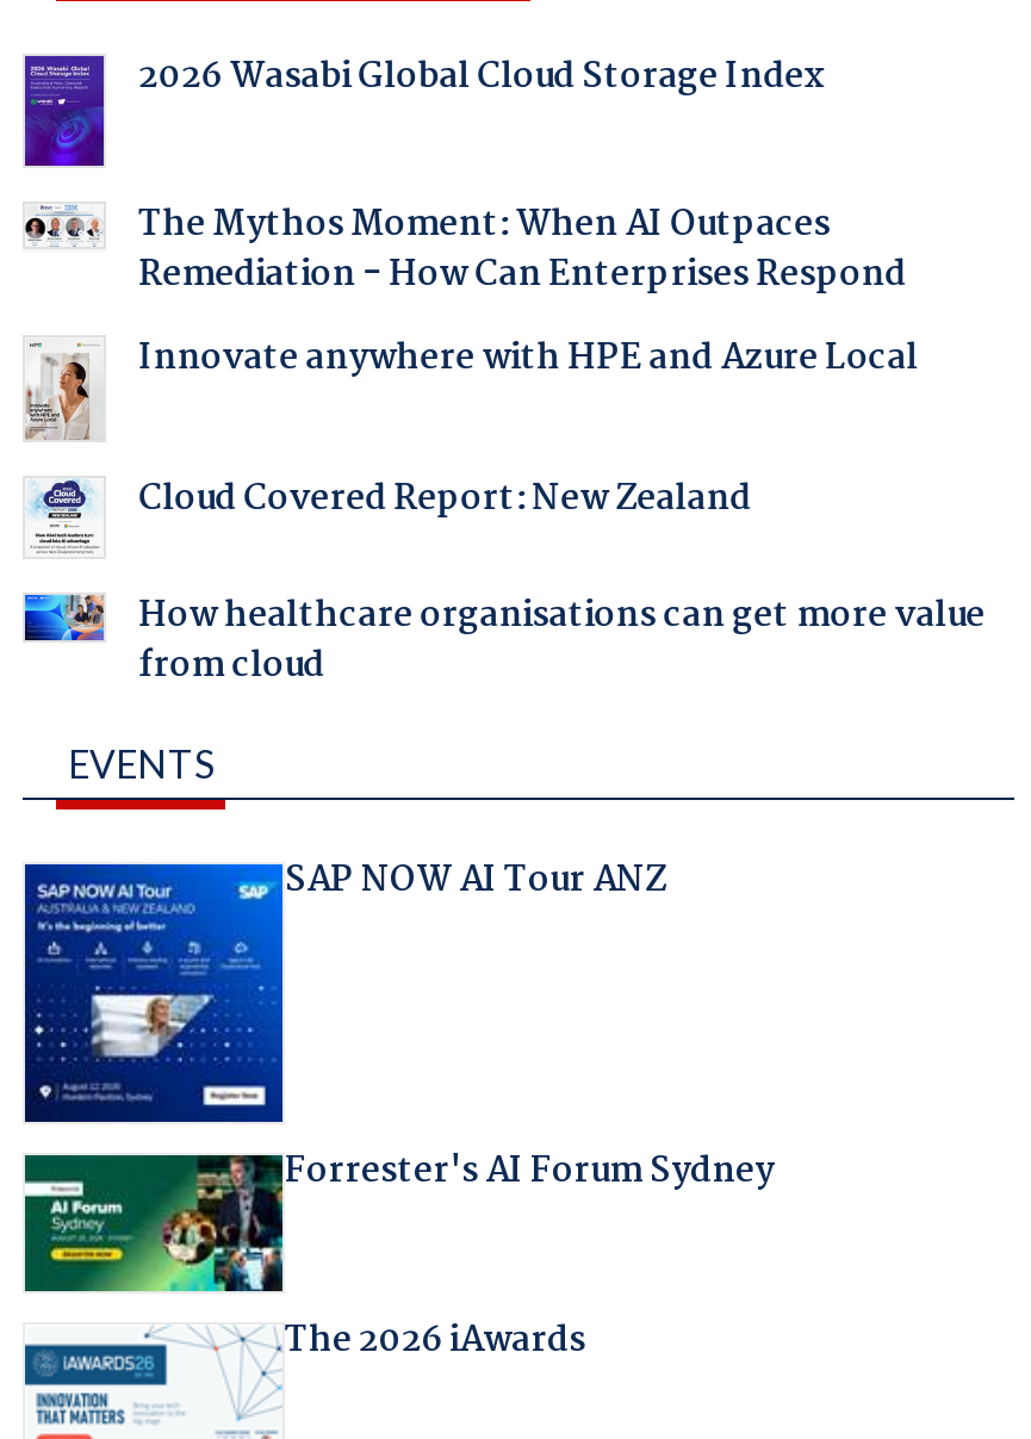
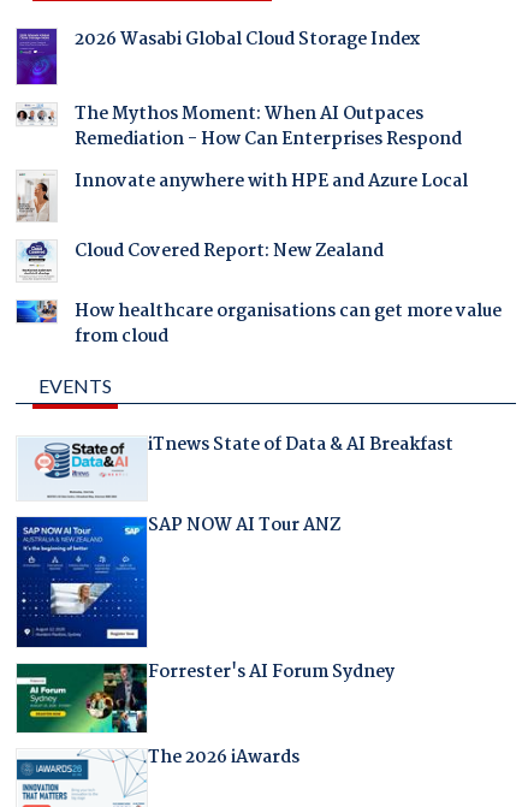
+ [image]
+ iTnews State of Data & AI Breakfast
